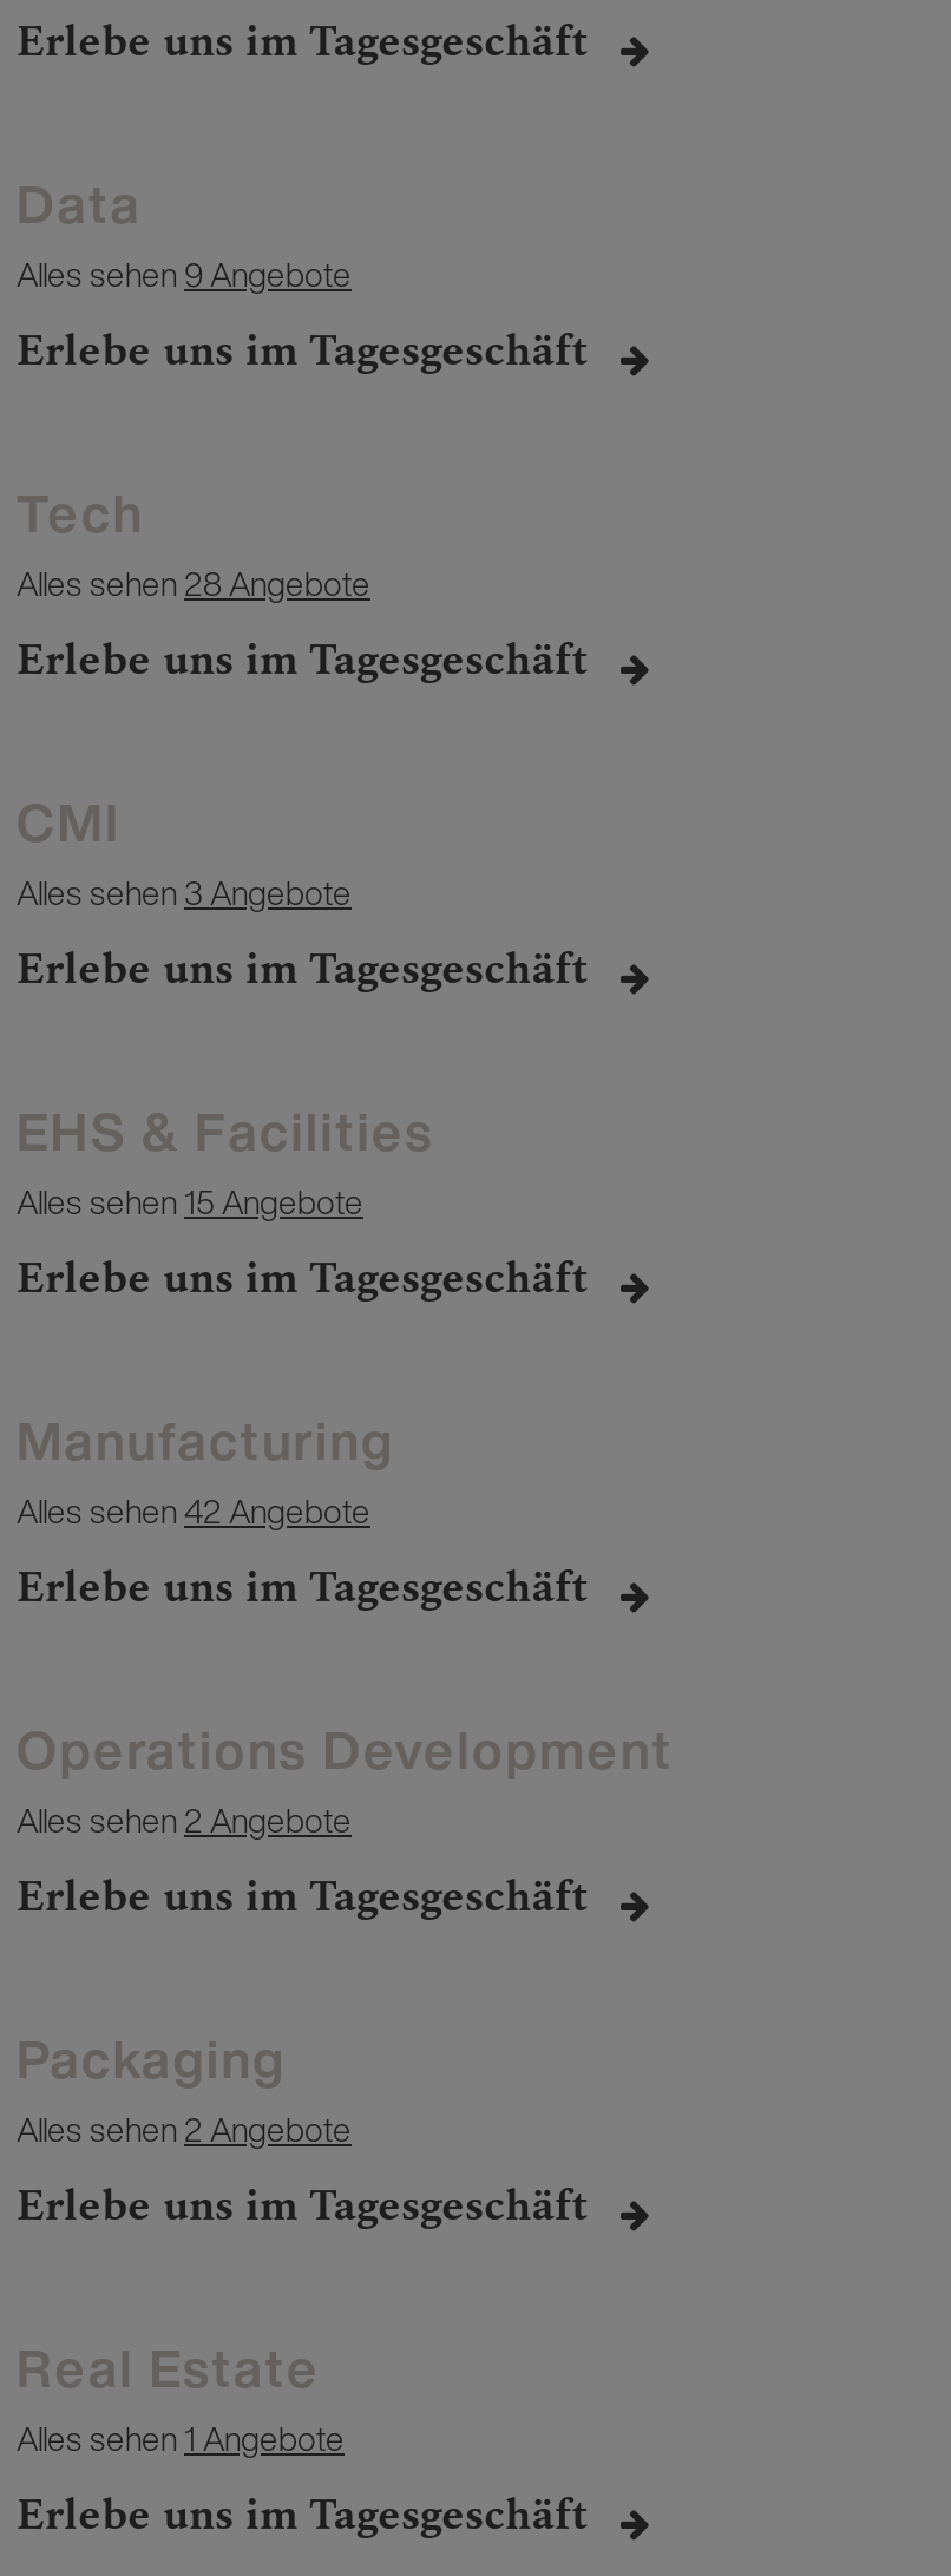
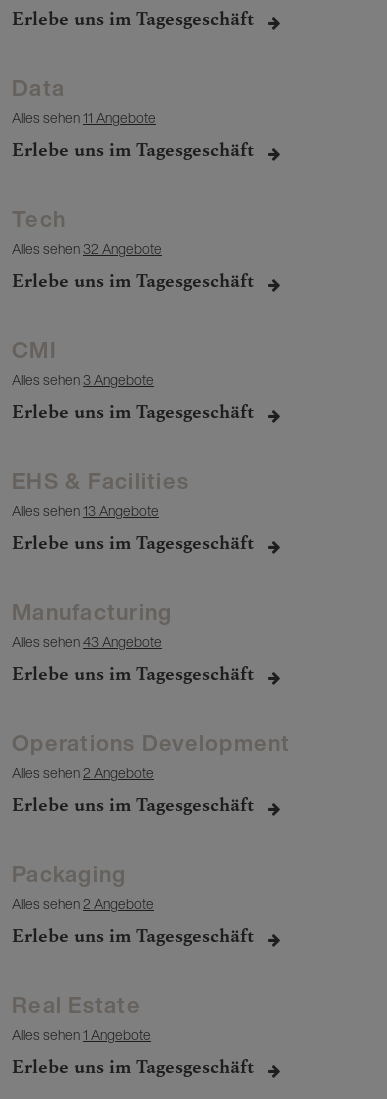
- Alles sehen 9 Angebote
+ Alles sehen 11 Angebote

- Alles sehen 28 Angebote
+ Alles sehen 32 Angebote

- Alles sehen 15 Angebote
+ Alles sehen 13 Angebote

- Alles sehen 42 Angebote
+ Alles sehen 43 Angebote
